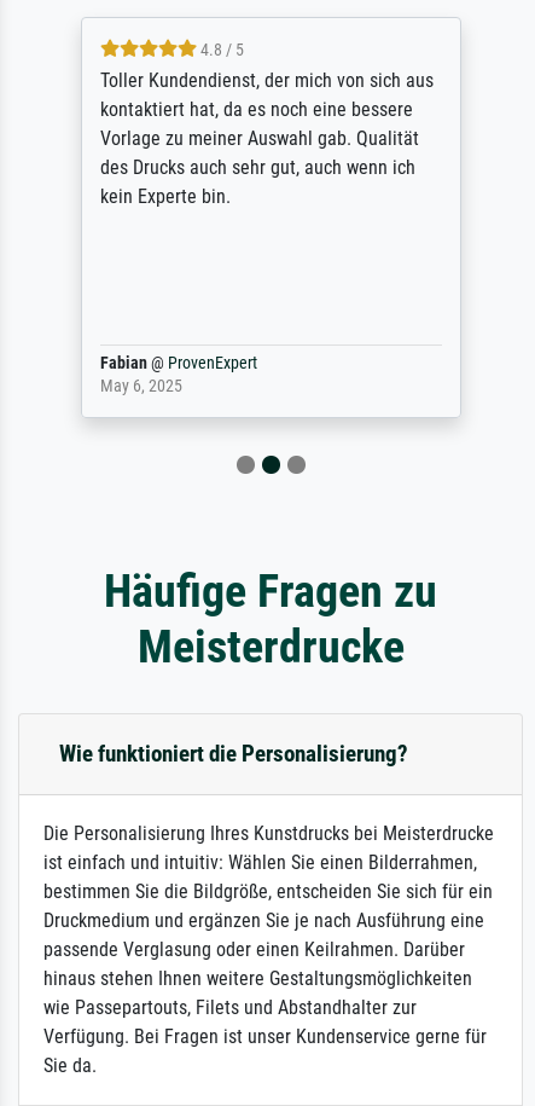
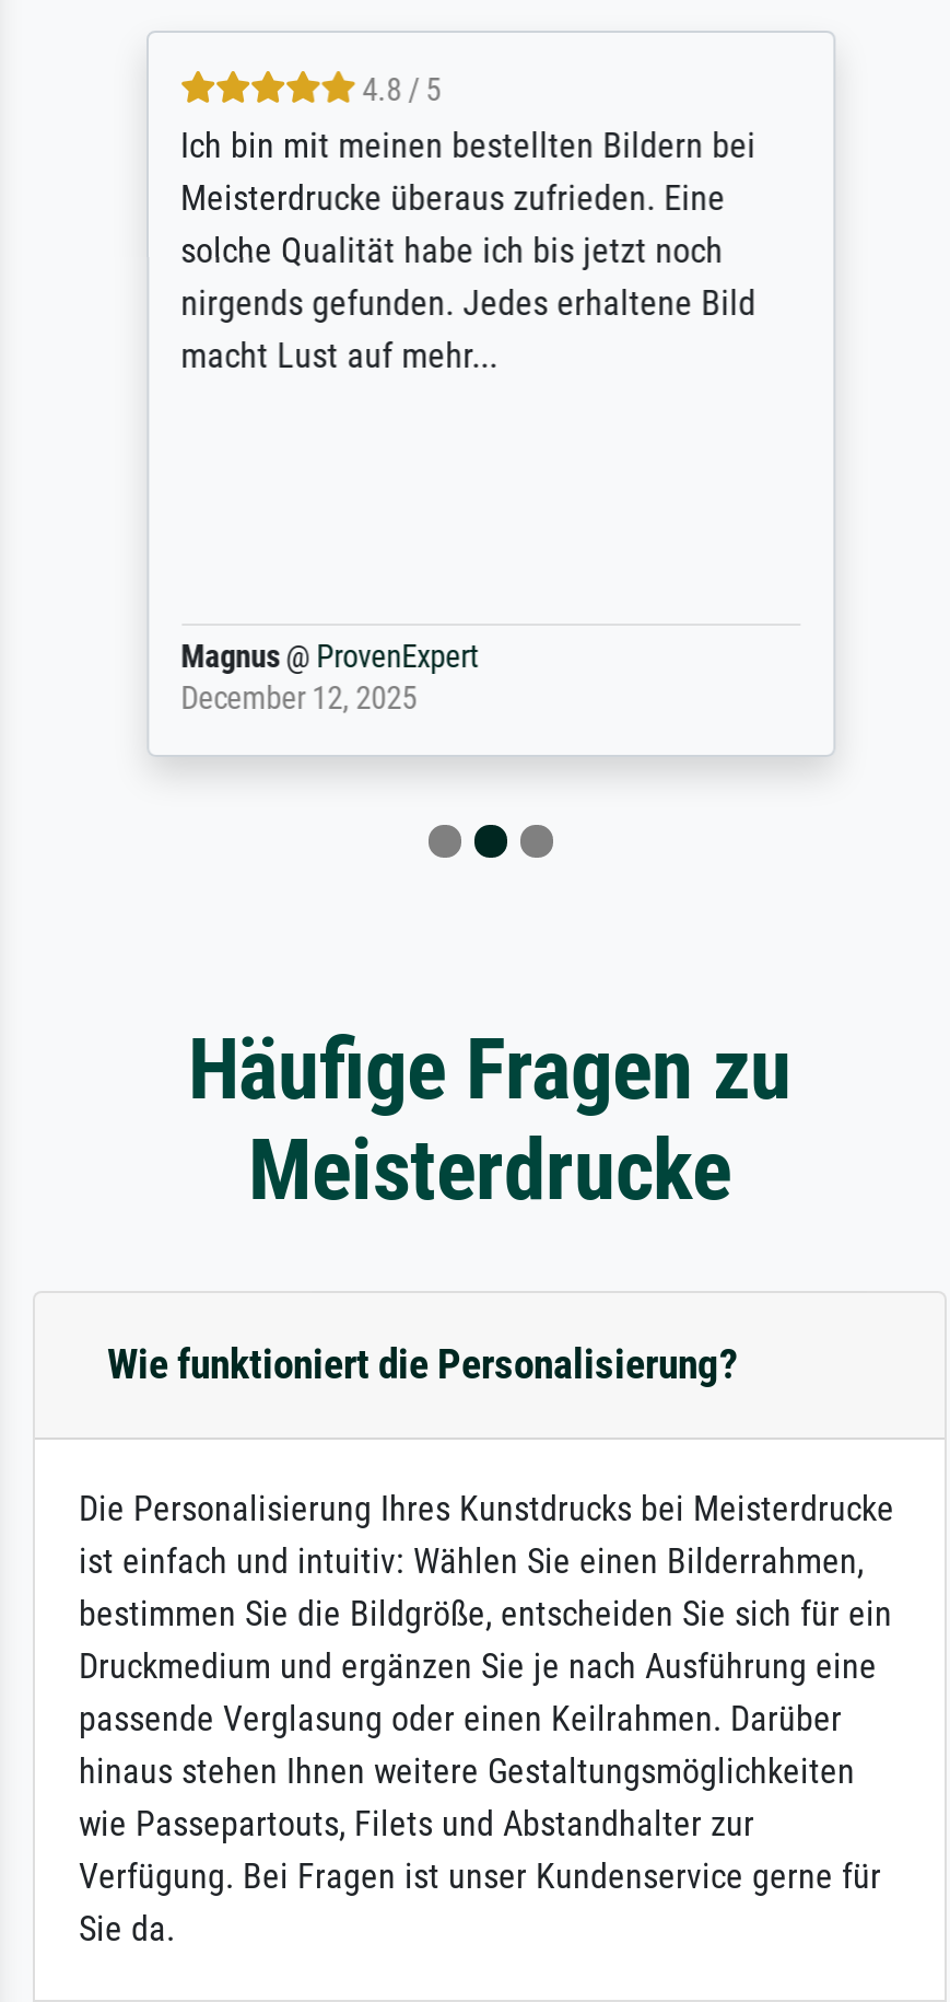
- Toller Kundendienst, der mich von sich aus
- kontaktiert hat, da es noch eine bessere
- Vorlage zu meiner Auswahl gab. Qualität
- des Drucks auch sehr gut, auch wenn ich
- kein Experte bin.
+ Ich bin mit meinen bestellten Bildern bei
+ Meisterdrucke überaus zufrieden. Eine
+ solche Qualität habe ich bis jetzt noch
+ nirgends gefunden. Jedes erhaltene Bild
+ macht Lust auf mehr...

- Fabian @ ProvenExpert
- May 6, 2025
+ Magnus @ ProvenExpert
+ December 12, 2025
